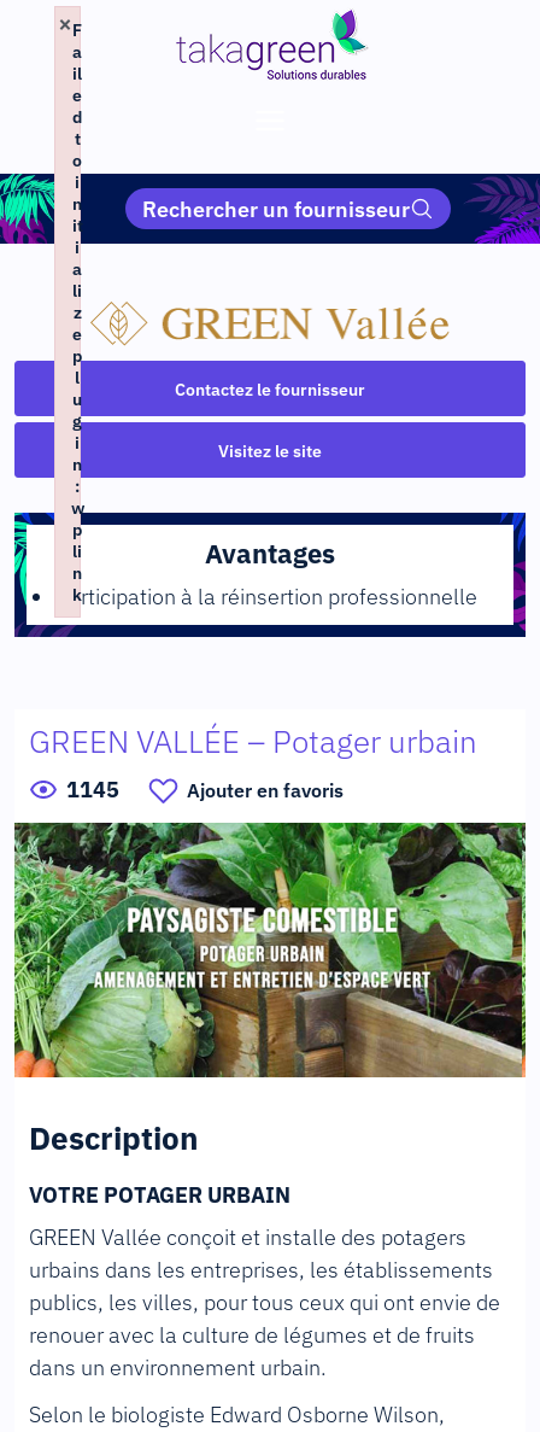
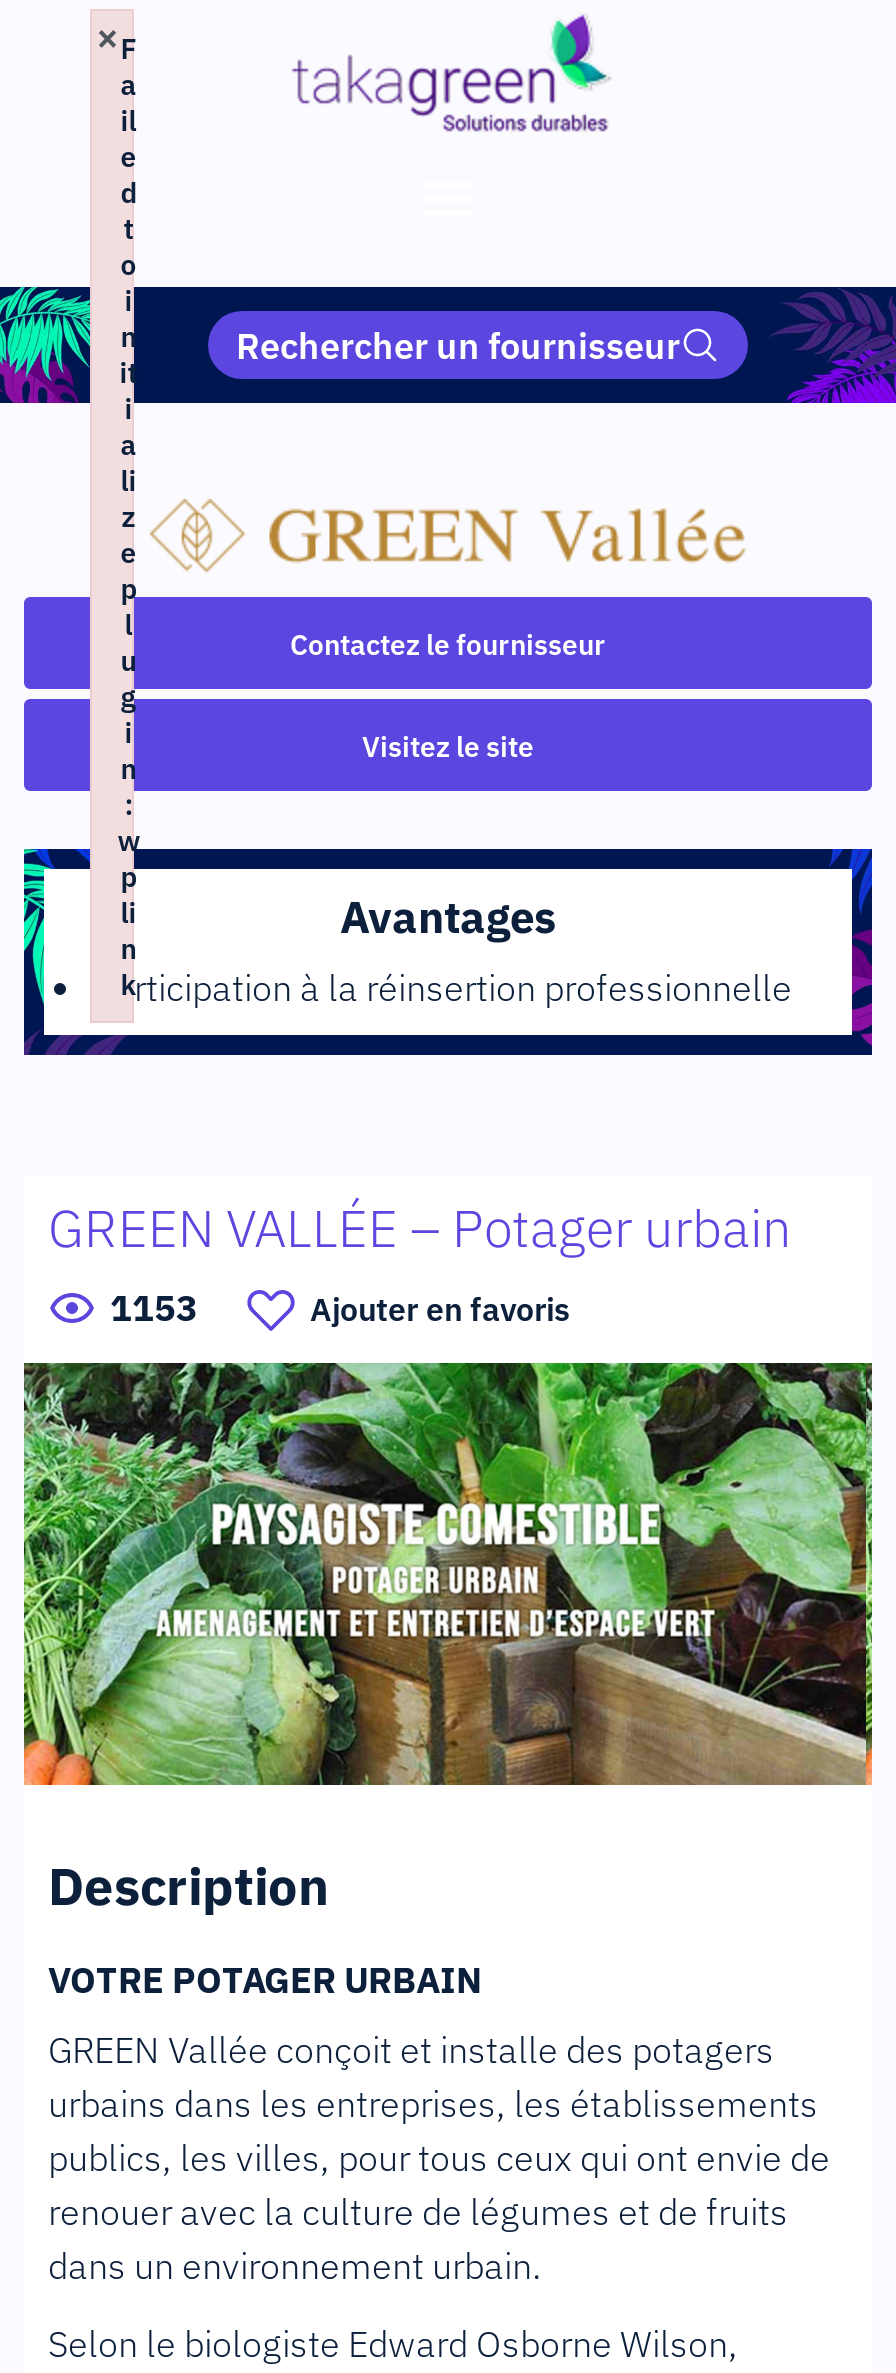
- 1145
+ 1153
